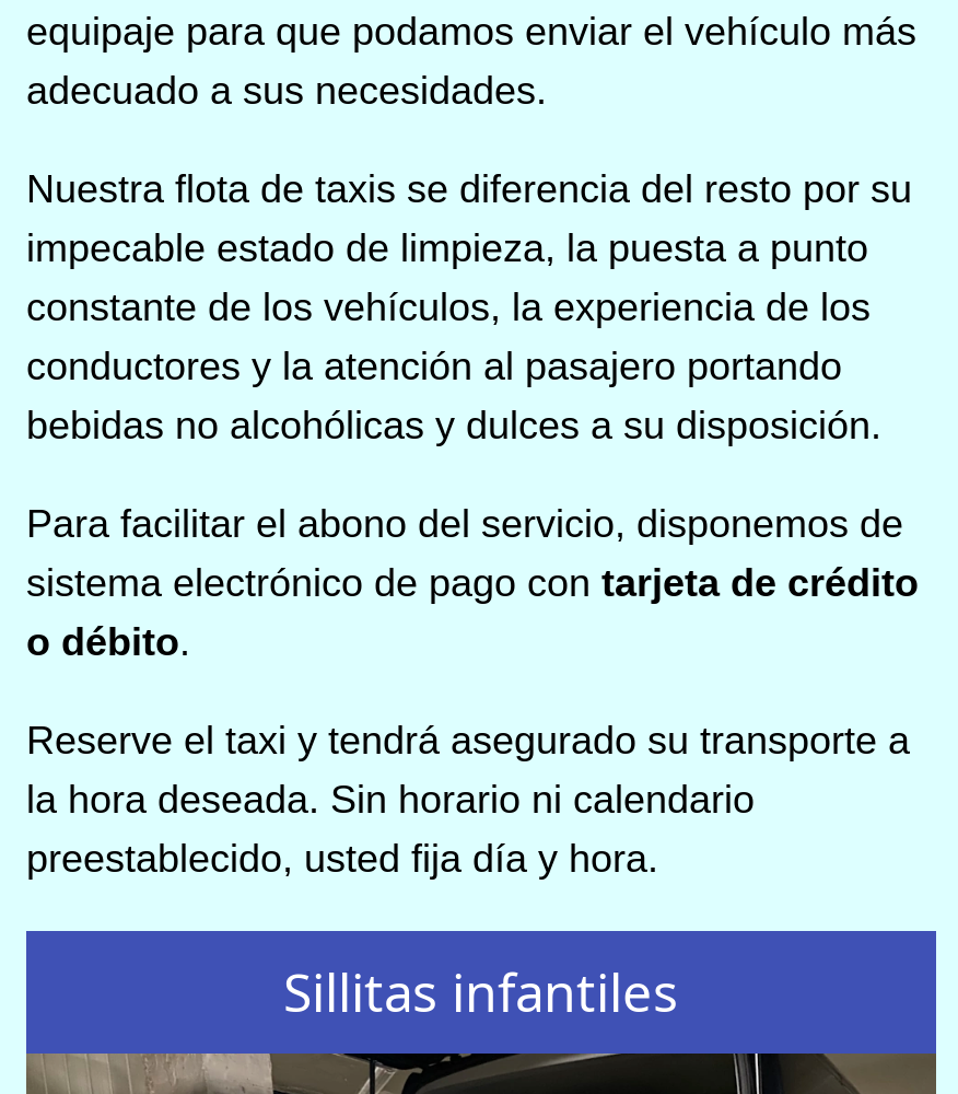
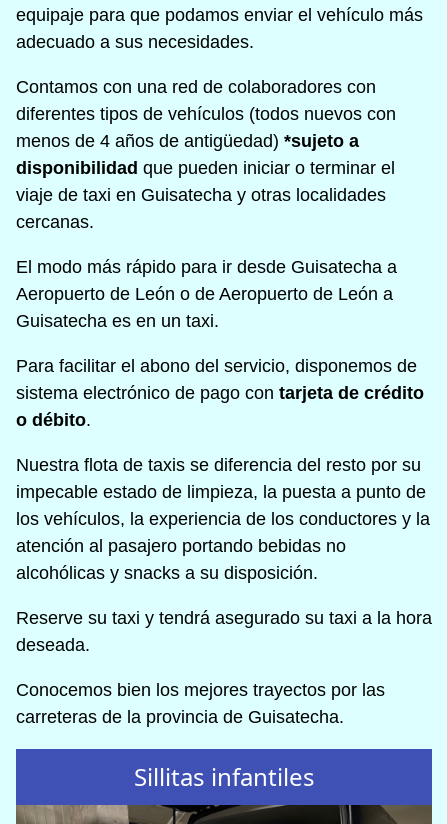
moved down: Nuestra flota de taxis se diferencia del resto por su

- impecable estado de limpieza, la puesta a punto
- constante de los vehículos, la experiencia de los
- conductores y la atención al pasajero portando
- bebidas no alcohólicas y dulces a su disposición.
+ Contamos con una red de colaboradores con
+ diferentes tipos de vehículos (todos nuevos con
+ menos de 4 años de antigüedad) *sujeto a
+ disponibilidad que pueden iniciar o terminar el
+ viaje de taxi en Guisatecha y otras localidades
+ cercanas.
+ El modo más rápido para ir desde Guisatecha a
+ Aeropuerto de León o de Aeropuerto de León a
+ Guisatecha es en un taxi.

- Reserve el taxi y tendrá asegurado su transporte a
- la hora deseada. Sin horario ni calendario
- preestablecido, usted fija día y hora.
+ impecable estado de limpieza, la puesta a punto de
+ los vehículos, la experiencia de los conductores y la
+ atención al pasajero portando bebidas no
+ alcohólicas y snacks a su disposición.
+ Reserve su taxi y tendrá asegurado su taxi a la hora
+ deseada.
+ Conocemos bien los mejores trayectos por las
+ carreteras de la provincia de Guisatecha.
